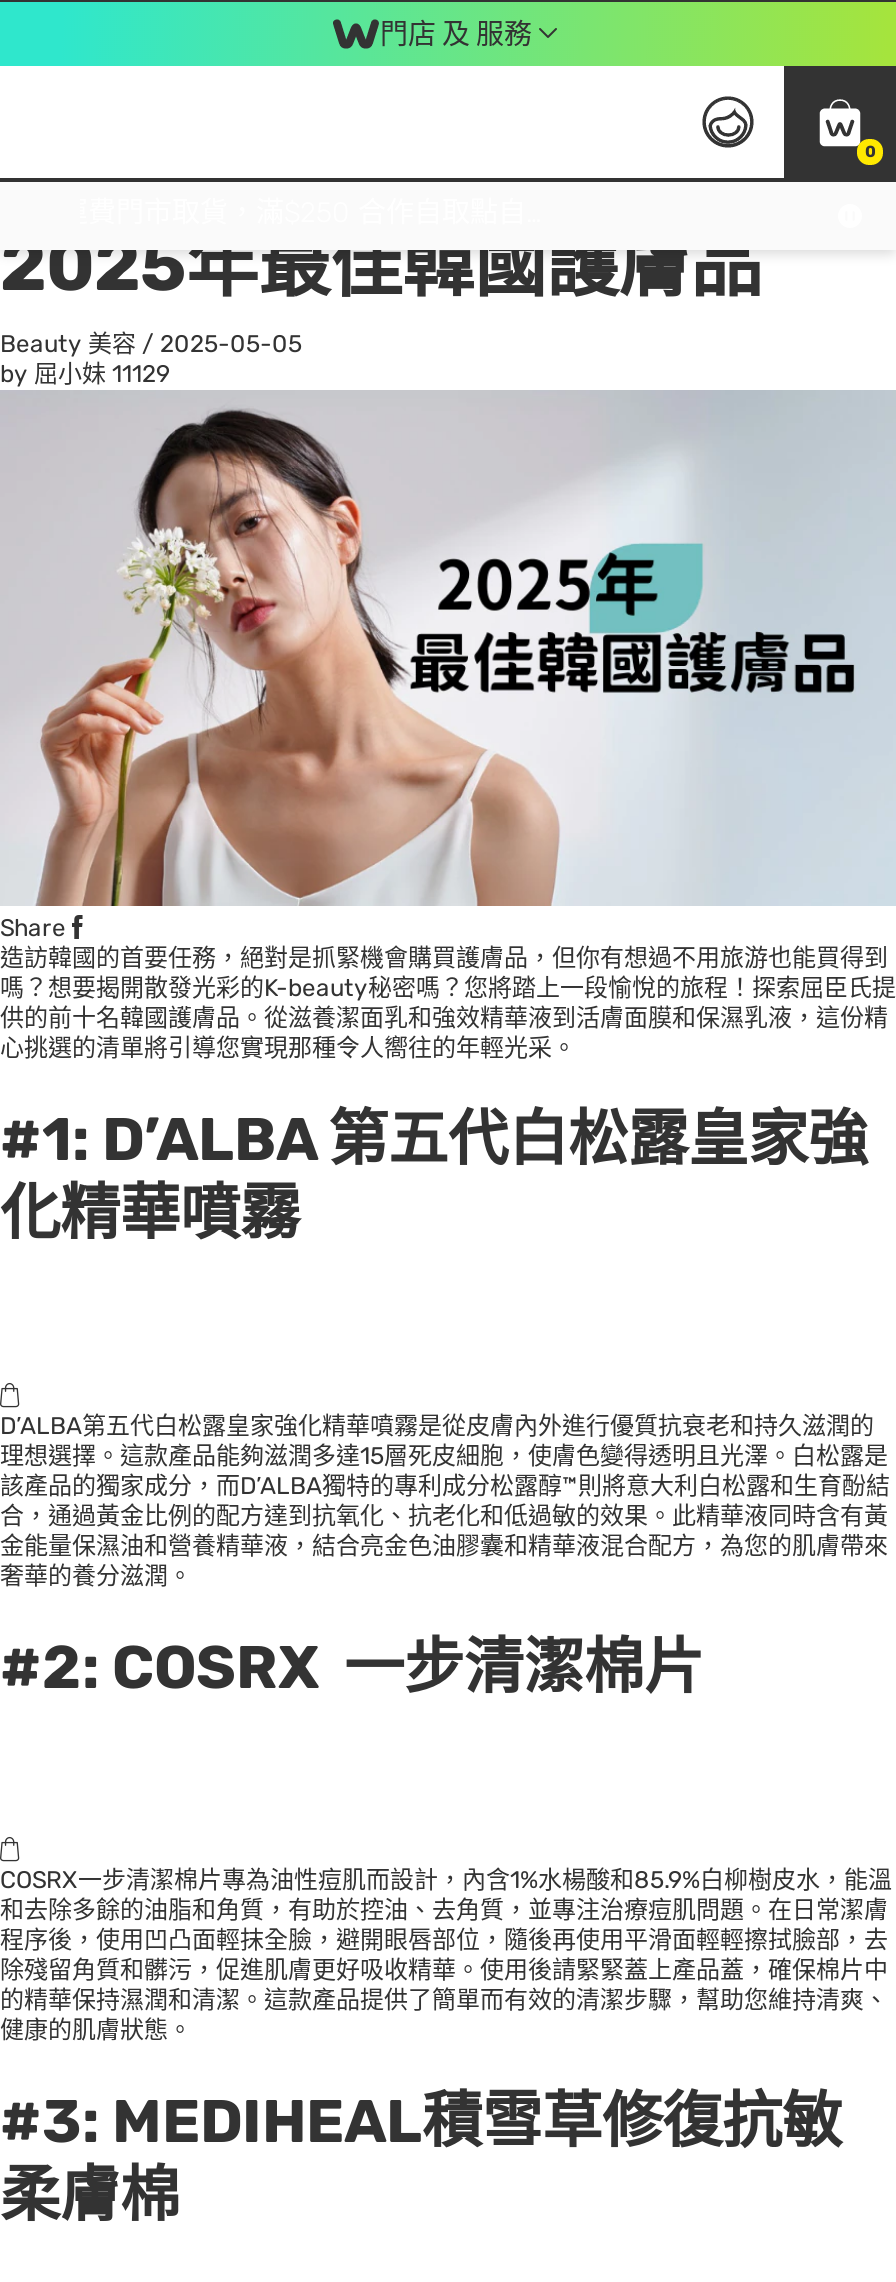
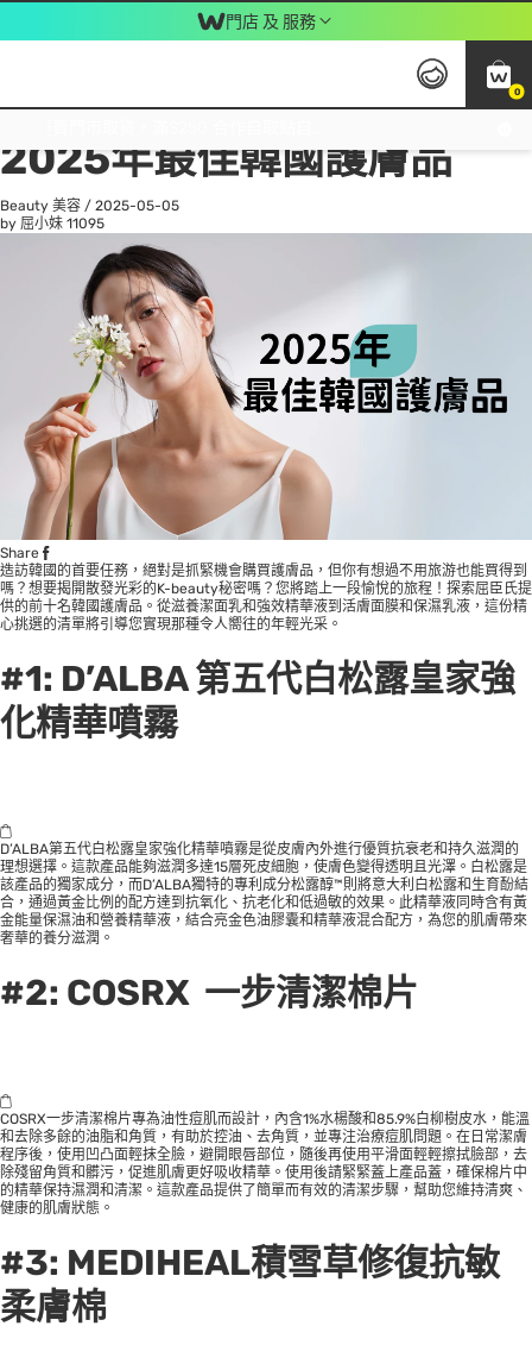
- by 屈小妹 11129
+ by 屈小妹 11095
